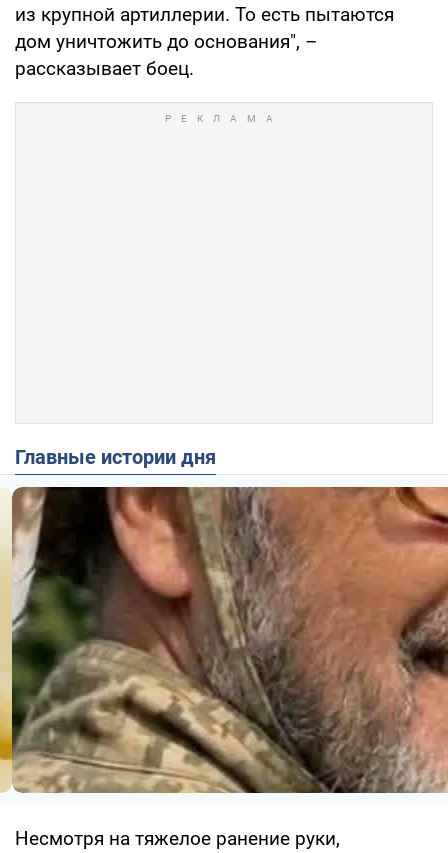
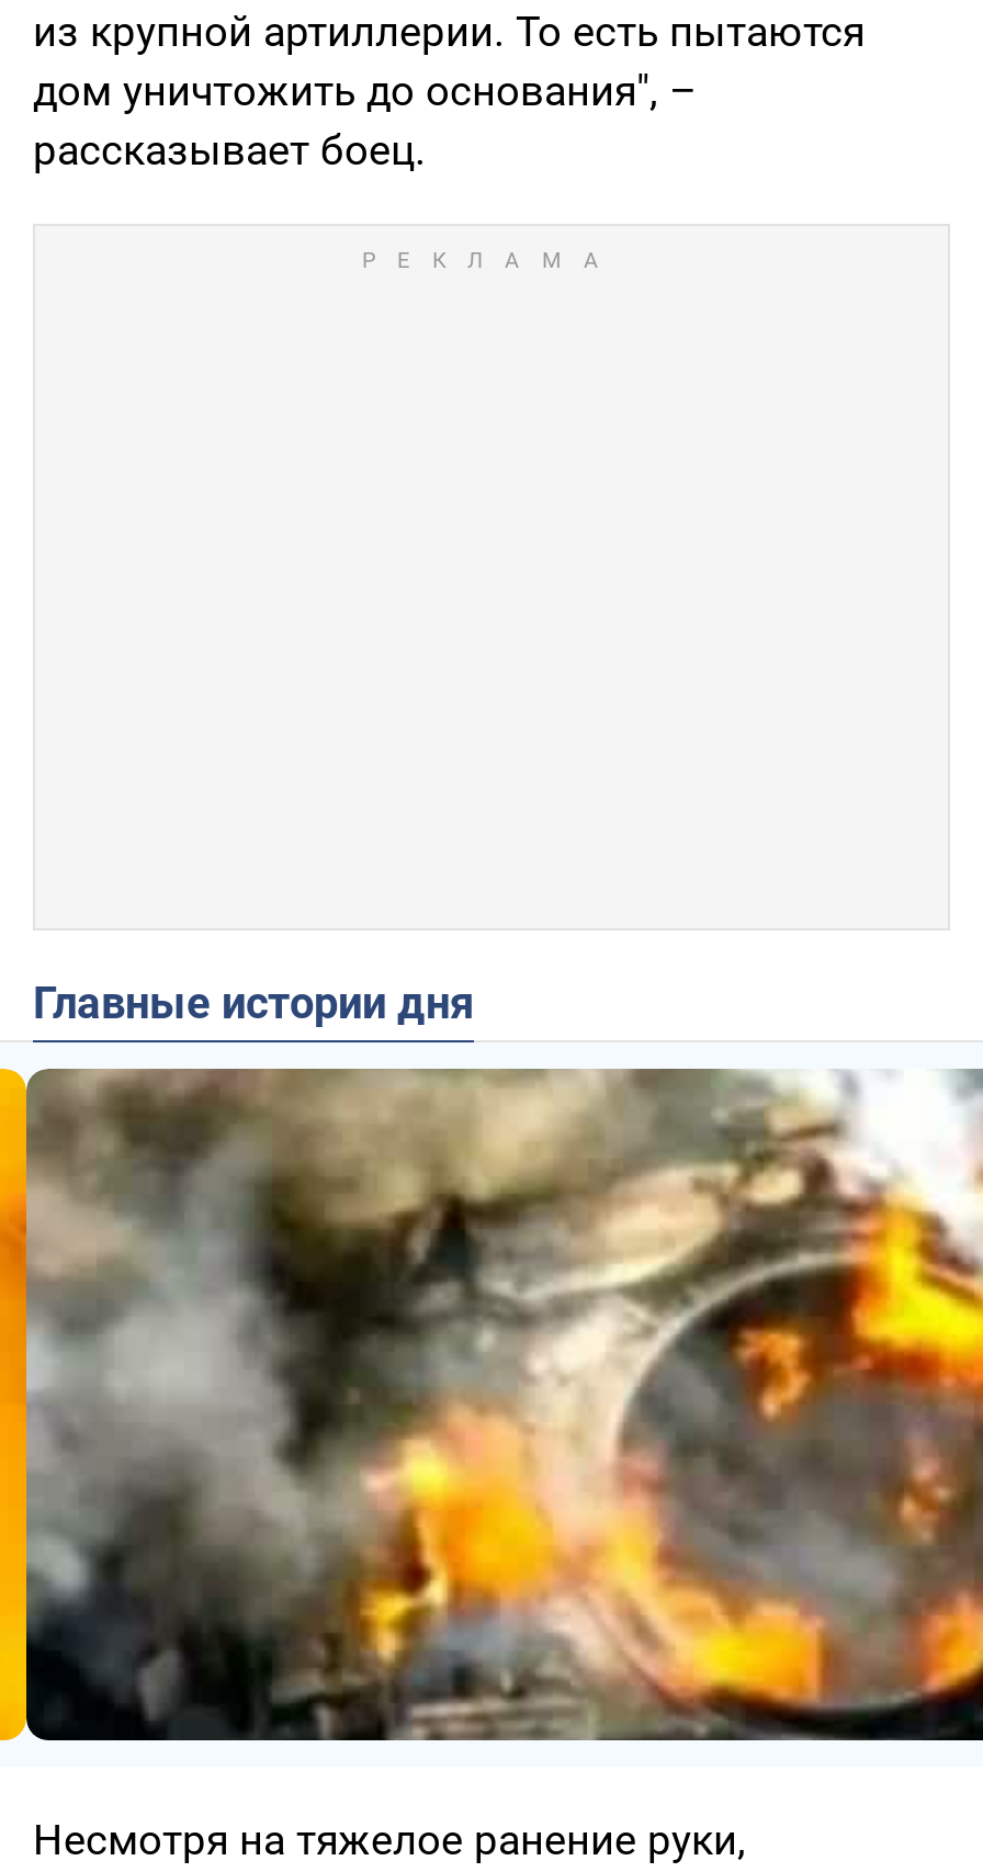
- [image]
+ [image]
